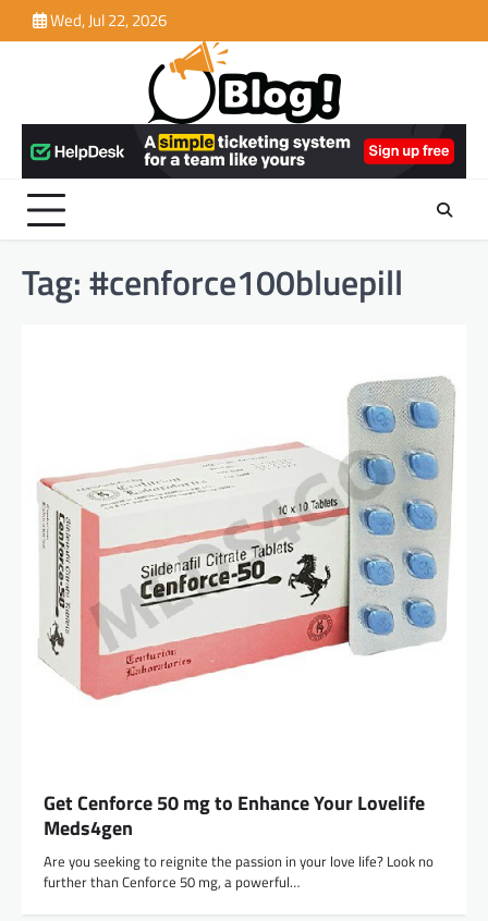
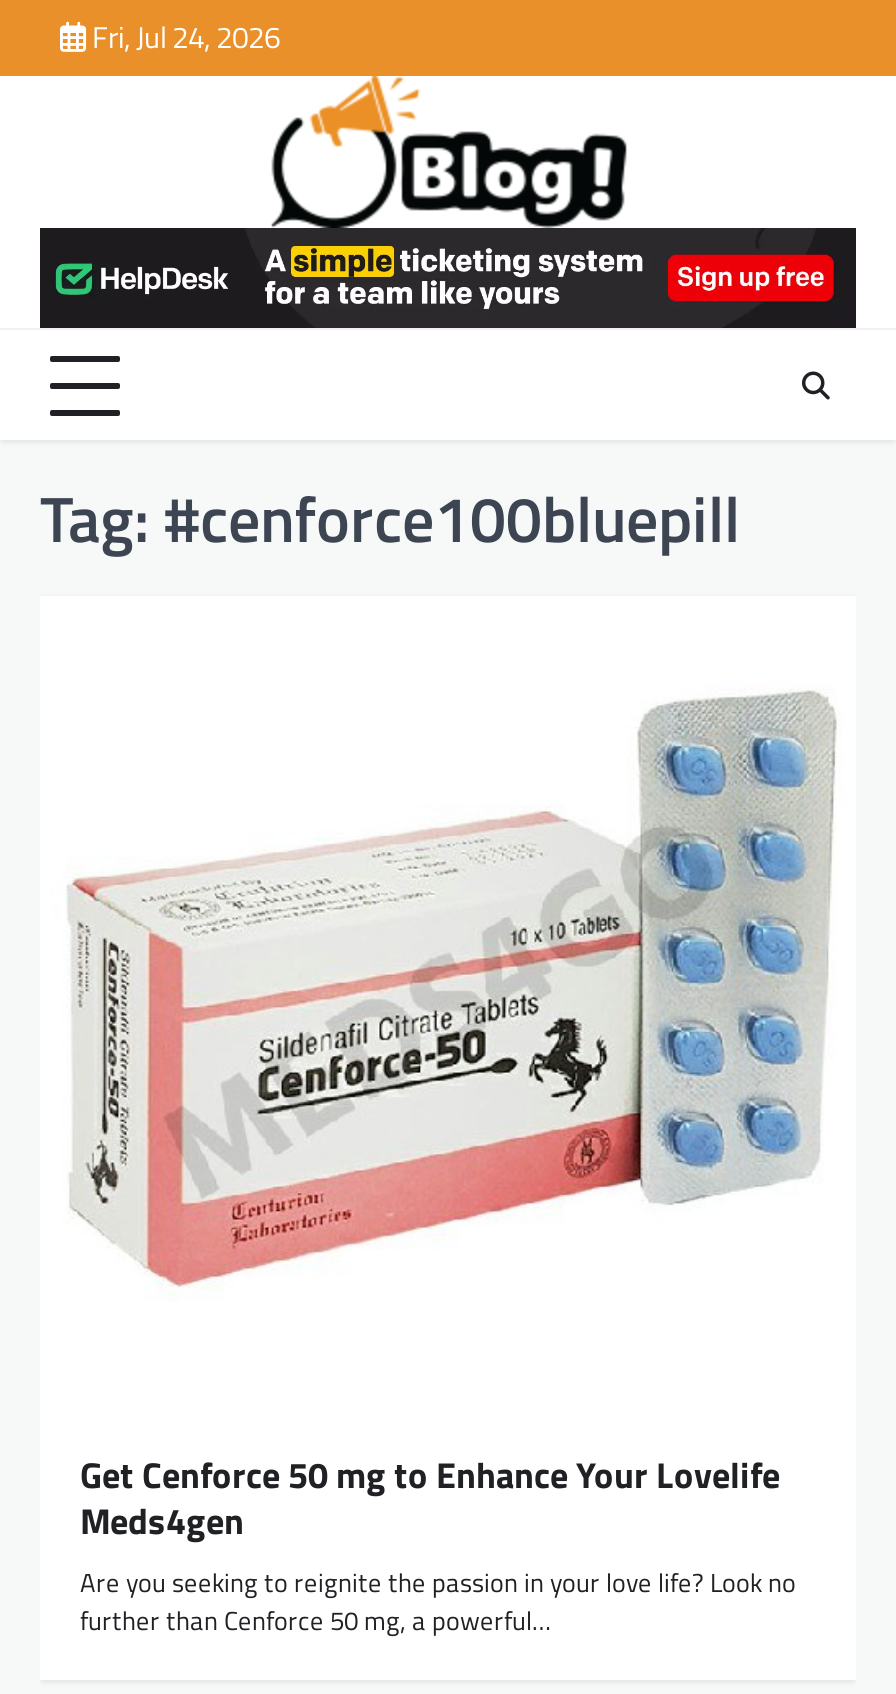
- Wed, Jul 22, 2026
+ Fri, Jul 24, 2026
